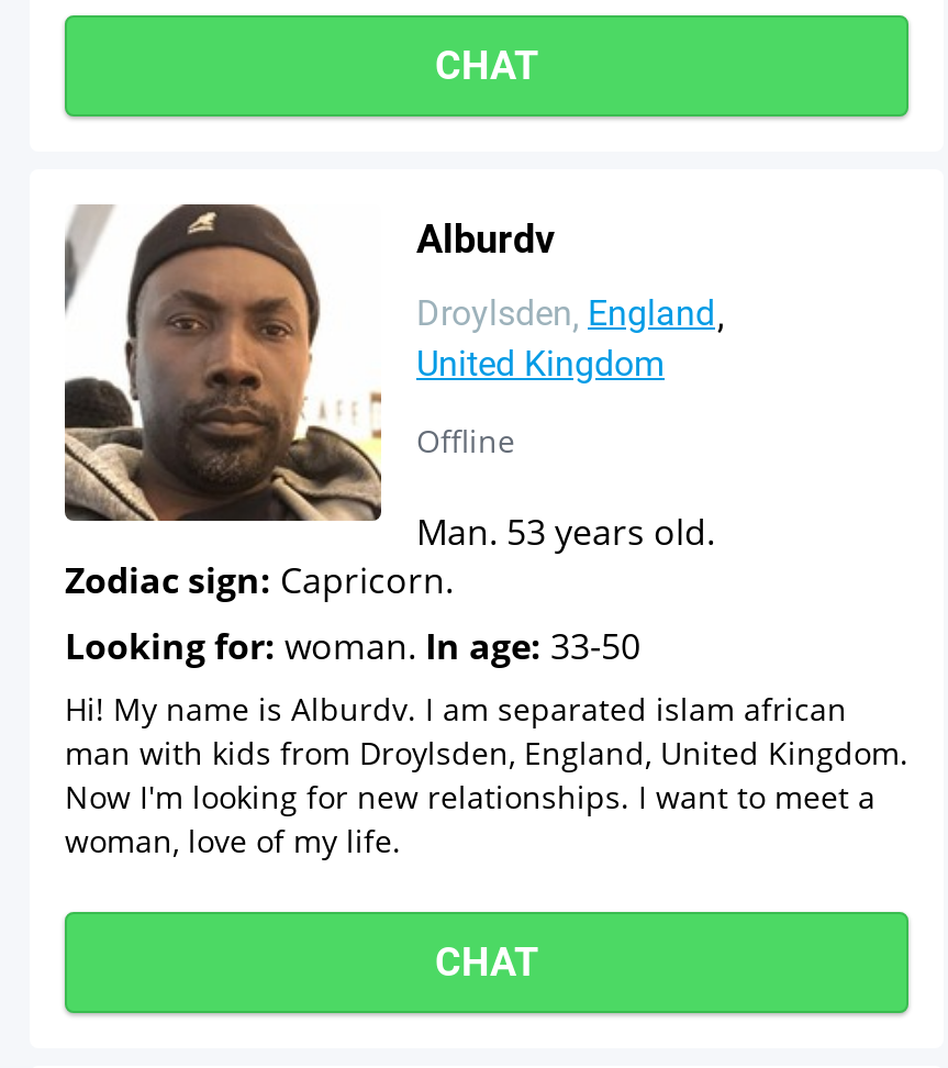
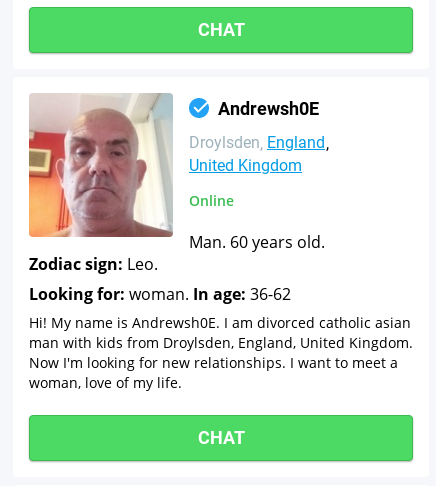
- [image]
- Man. 53 years old.
- Zodiac sign: Capricorn.
- Looking for: woman. In age: 33-50
- Hi! My name is Alburdv. I am separated islam african
+ [image]
+ Man. 60 years old.
+ Zodiac sign: Leo.
+ Looking for: woman. In age: 36-62
+ Hi! My name is Andrewsh0E. I am divorced catholic asian

- Alburdv
+ Andrewsh0E

- Offline
+ Online
